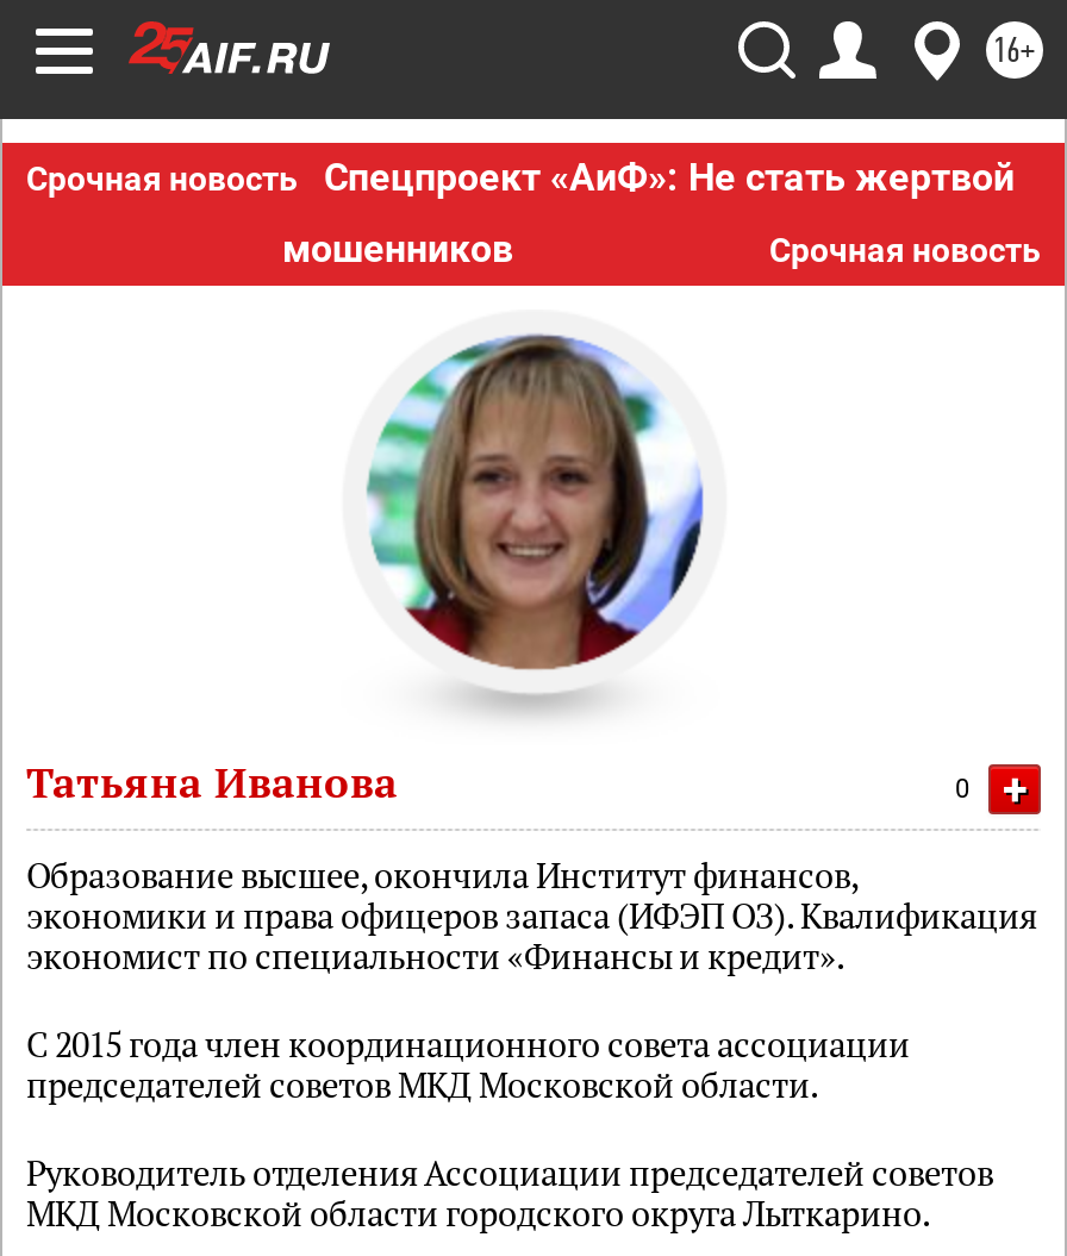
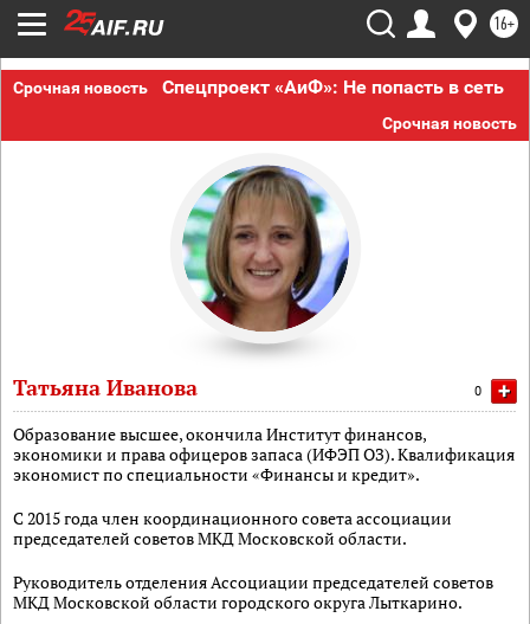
- Спецпроект «АиФ»: Не стать жертвой
- мошенников
+ Спецпроект «АиФ»: Не попасть в сеть
